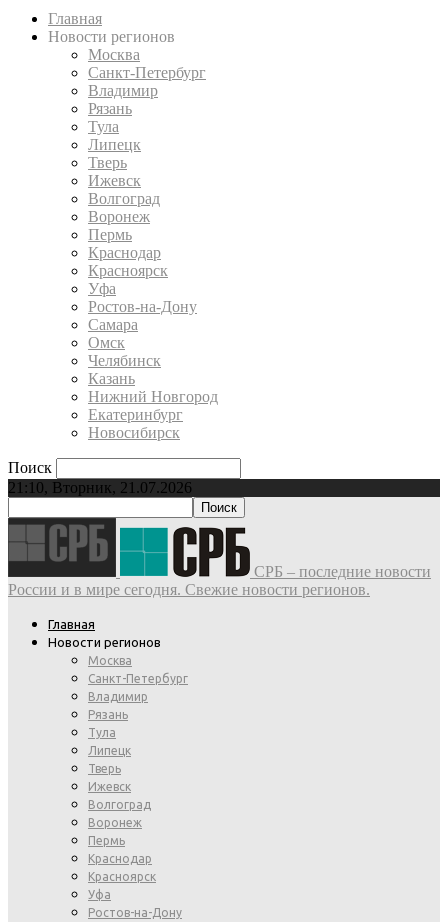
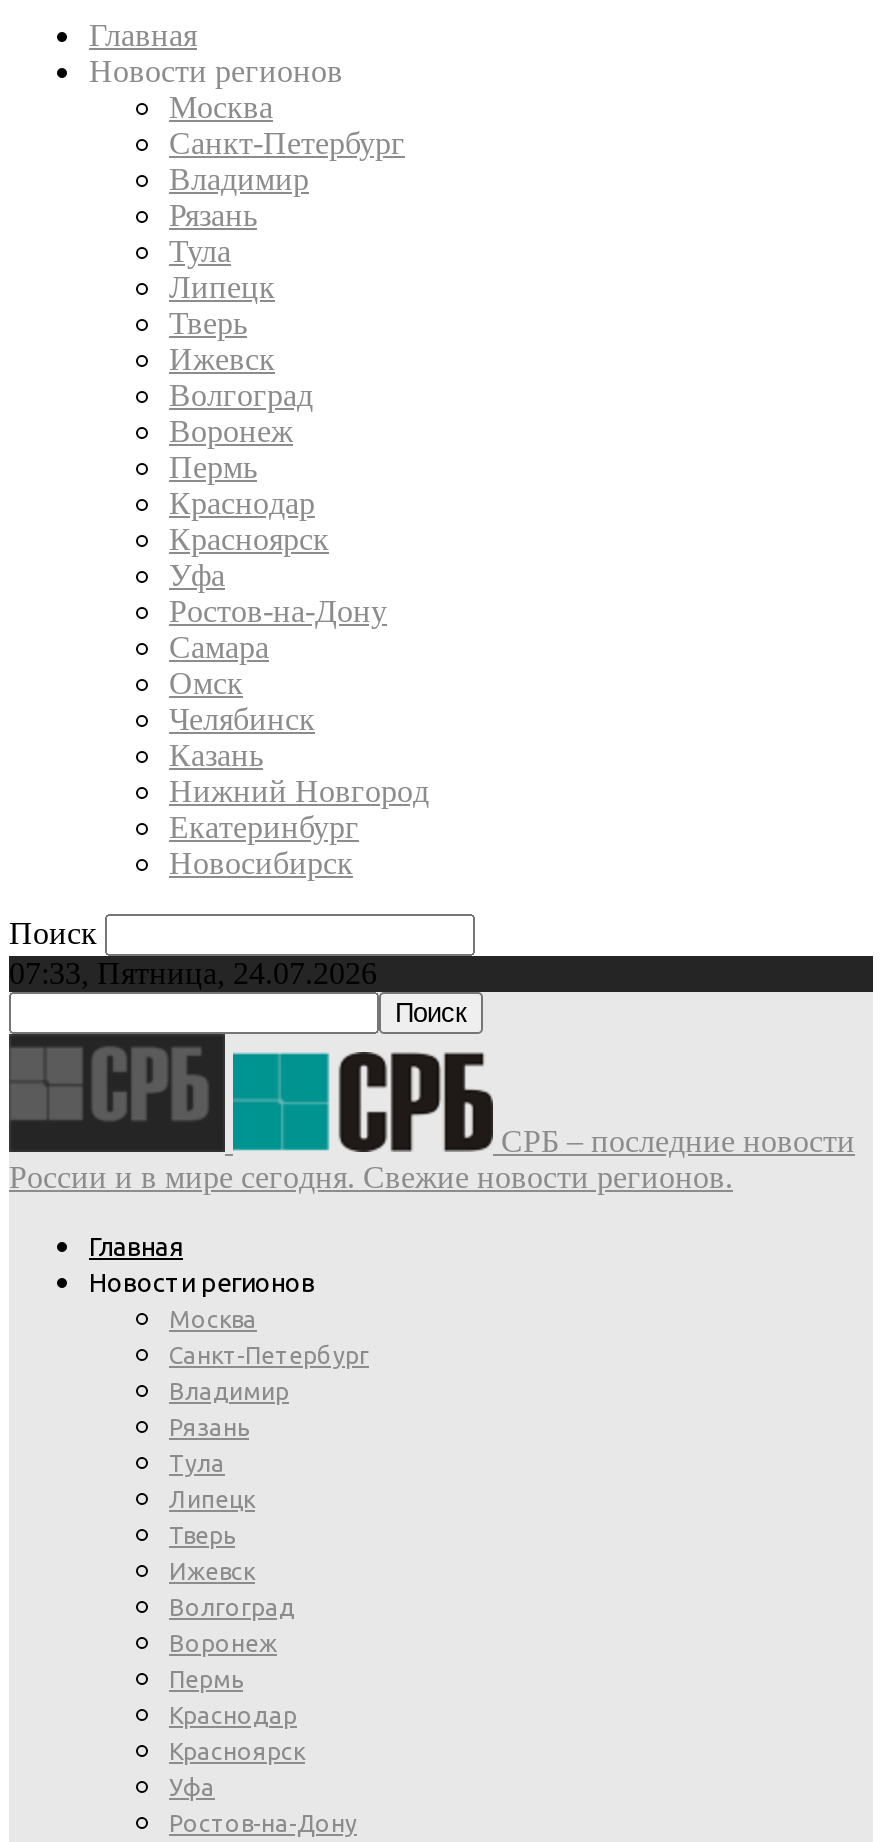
- 21:10, Вторник, 21.07.2026
+ 07:33, Пятница, 24.07.2026
